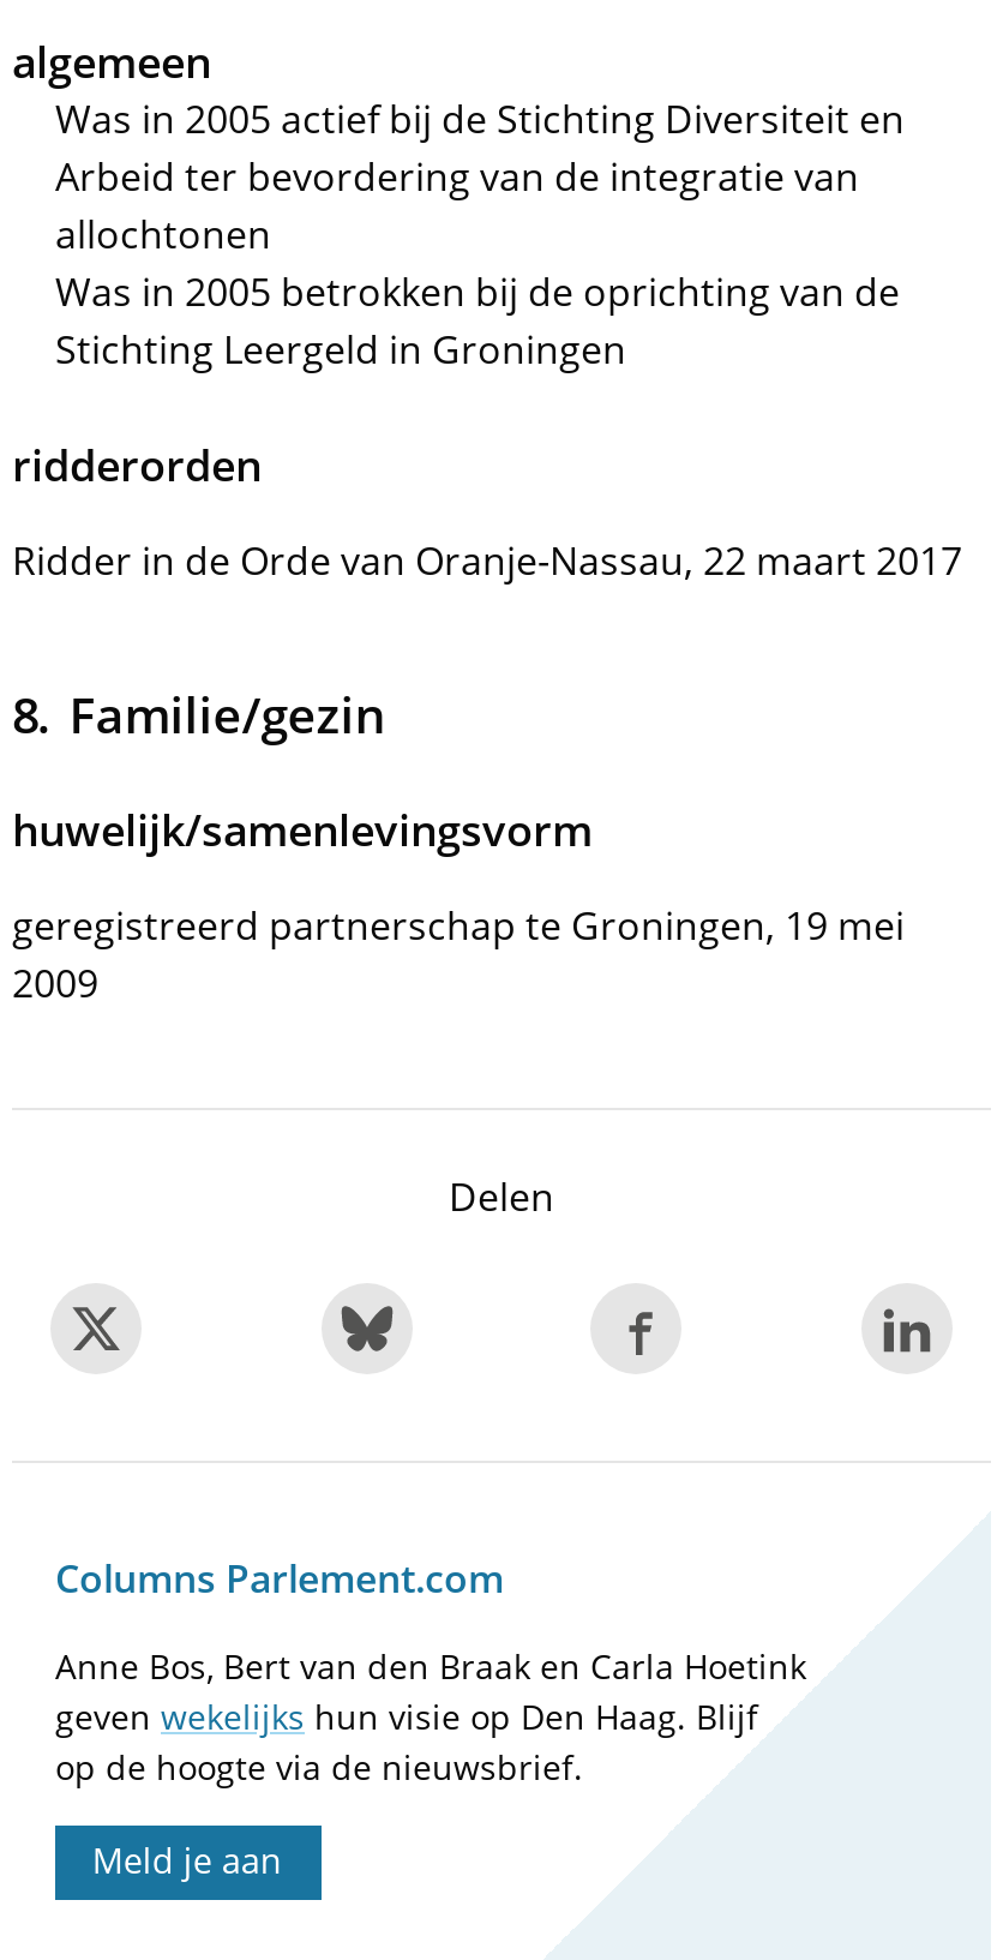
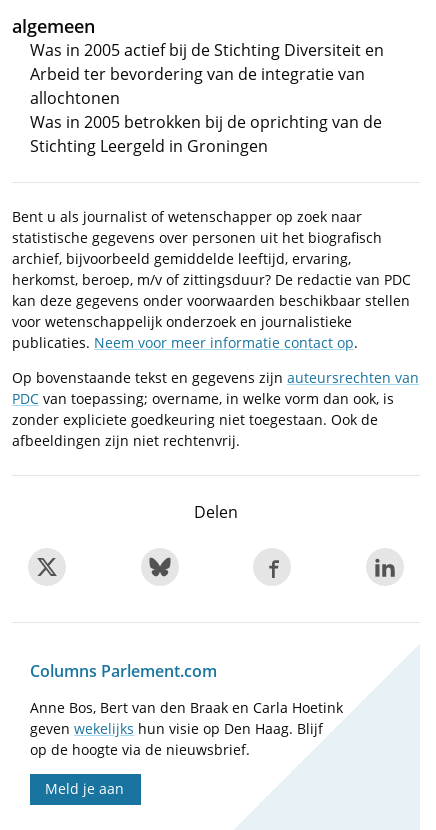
- ridderorden
- Ridder in de Orde van Oranje-Nassau, 22 maart 2017
- Familie/gezin
- huwelijk/samenlevingsvorm
- geregistreerd partnerschap te Groningen, 19 mei
- 2009
+ Bent u als journalist of wetenschapper op zoek naar
+ statistische gegevens over personen uit het biografisch
+ archief, bijvoorbeeld gemiddelde leeftijd, ervaring,
+ herkomst, beroep, m/v of zittingsduur? De redactie van PDC
+ kan deze gegevens onder voorwaarden beschikbaar stellen
+ voor wetenschappelijk onderzoek en journalistieke
+ publicaties. Neem voor meer informatie contact op.
+ Op bovenstaande tekst en gegevens zijn auteursrechten van
+ PDC van toepassing; overname, in welke vorm dan ook, is
+ zonder expliciete goedkeuring niet toegestaan. Ook de
+ afbeeldingen zijn niet rechtenvrij.
